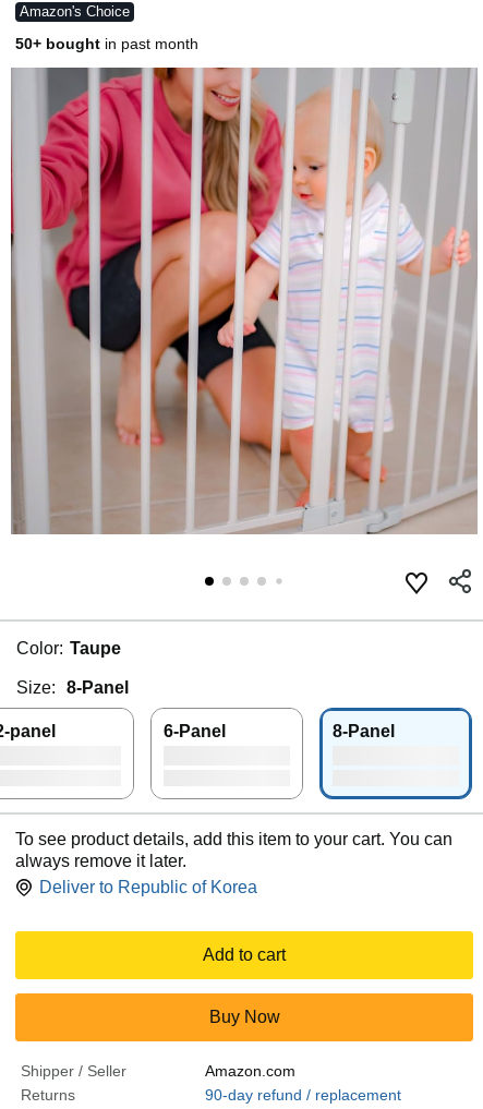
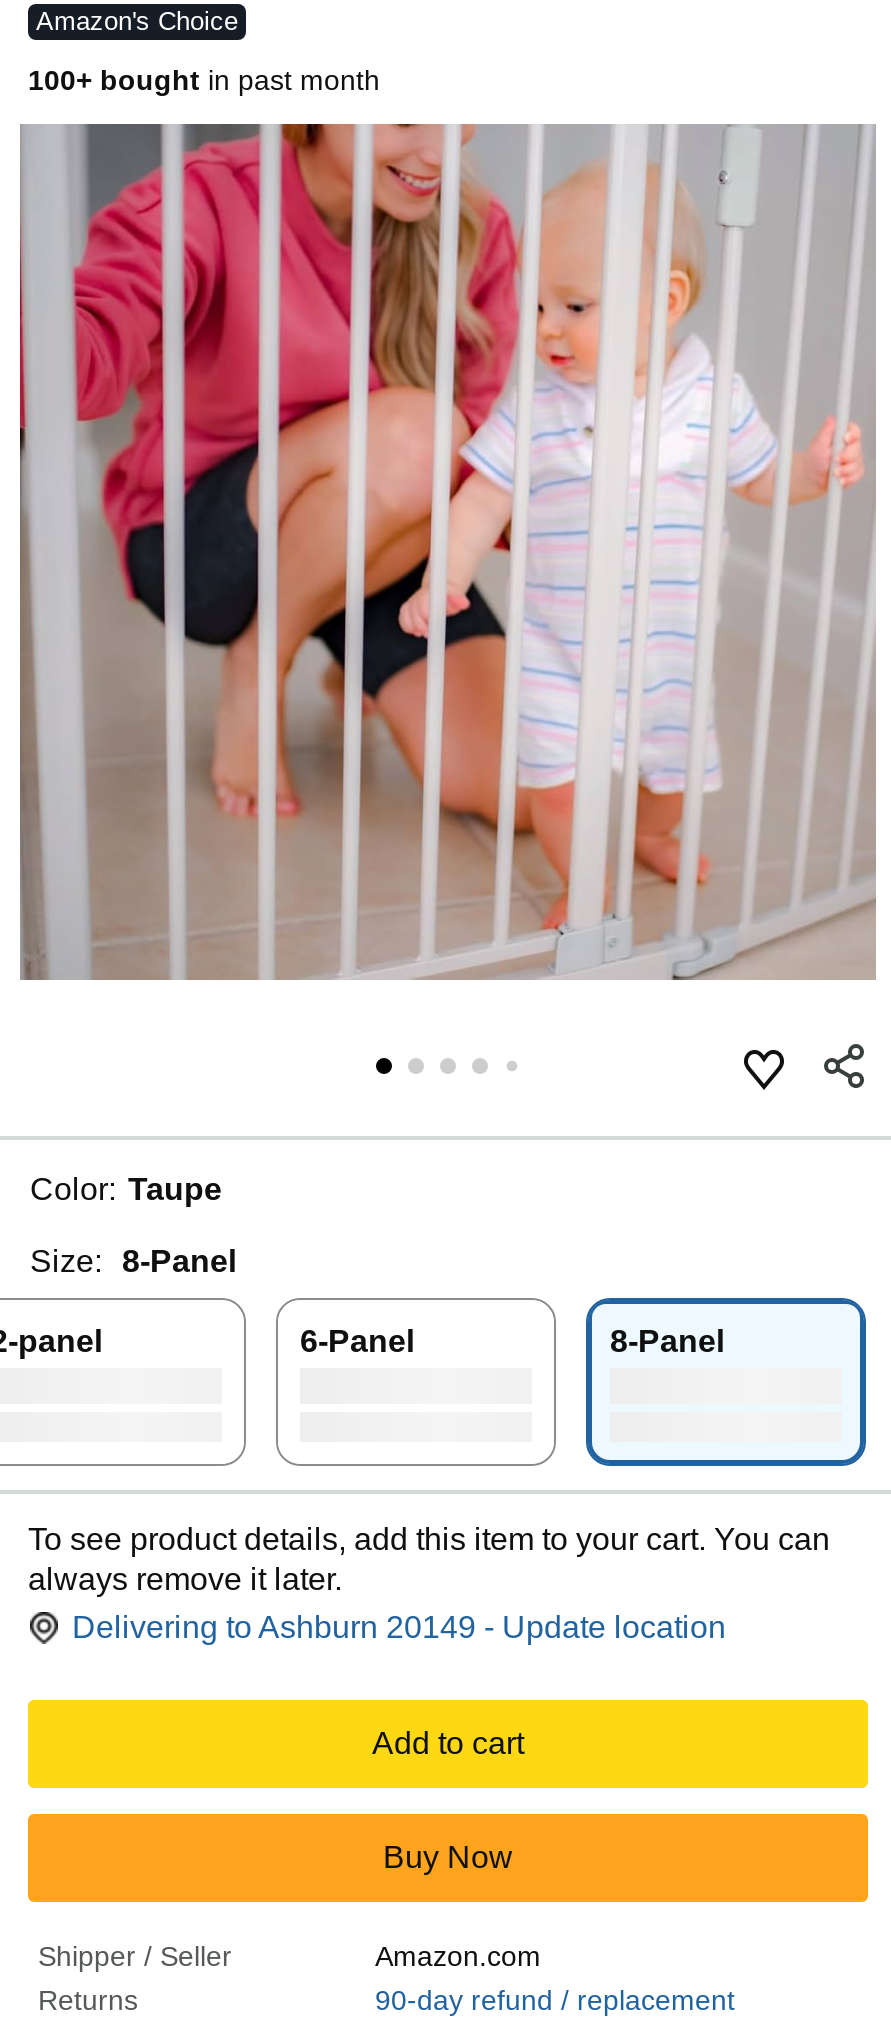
- 50+ bought in past month
+ 100+ bought in past month

- Deliver to Republic of Korea
+ Delivering to Ashburn 20149 - Update location
